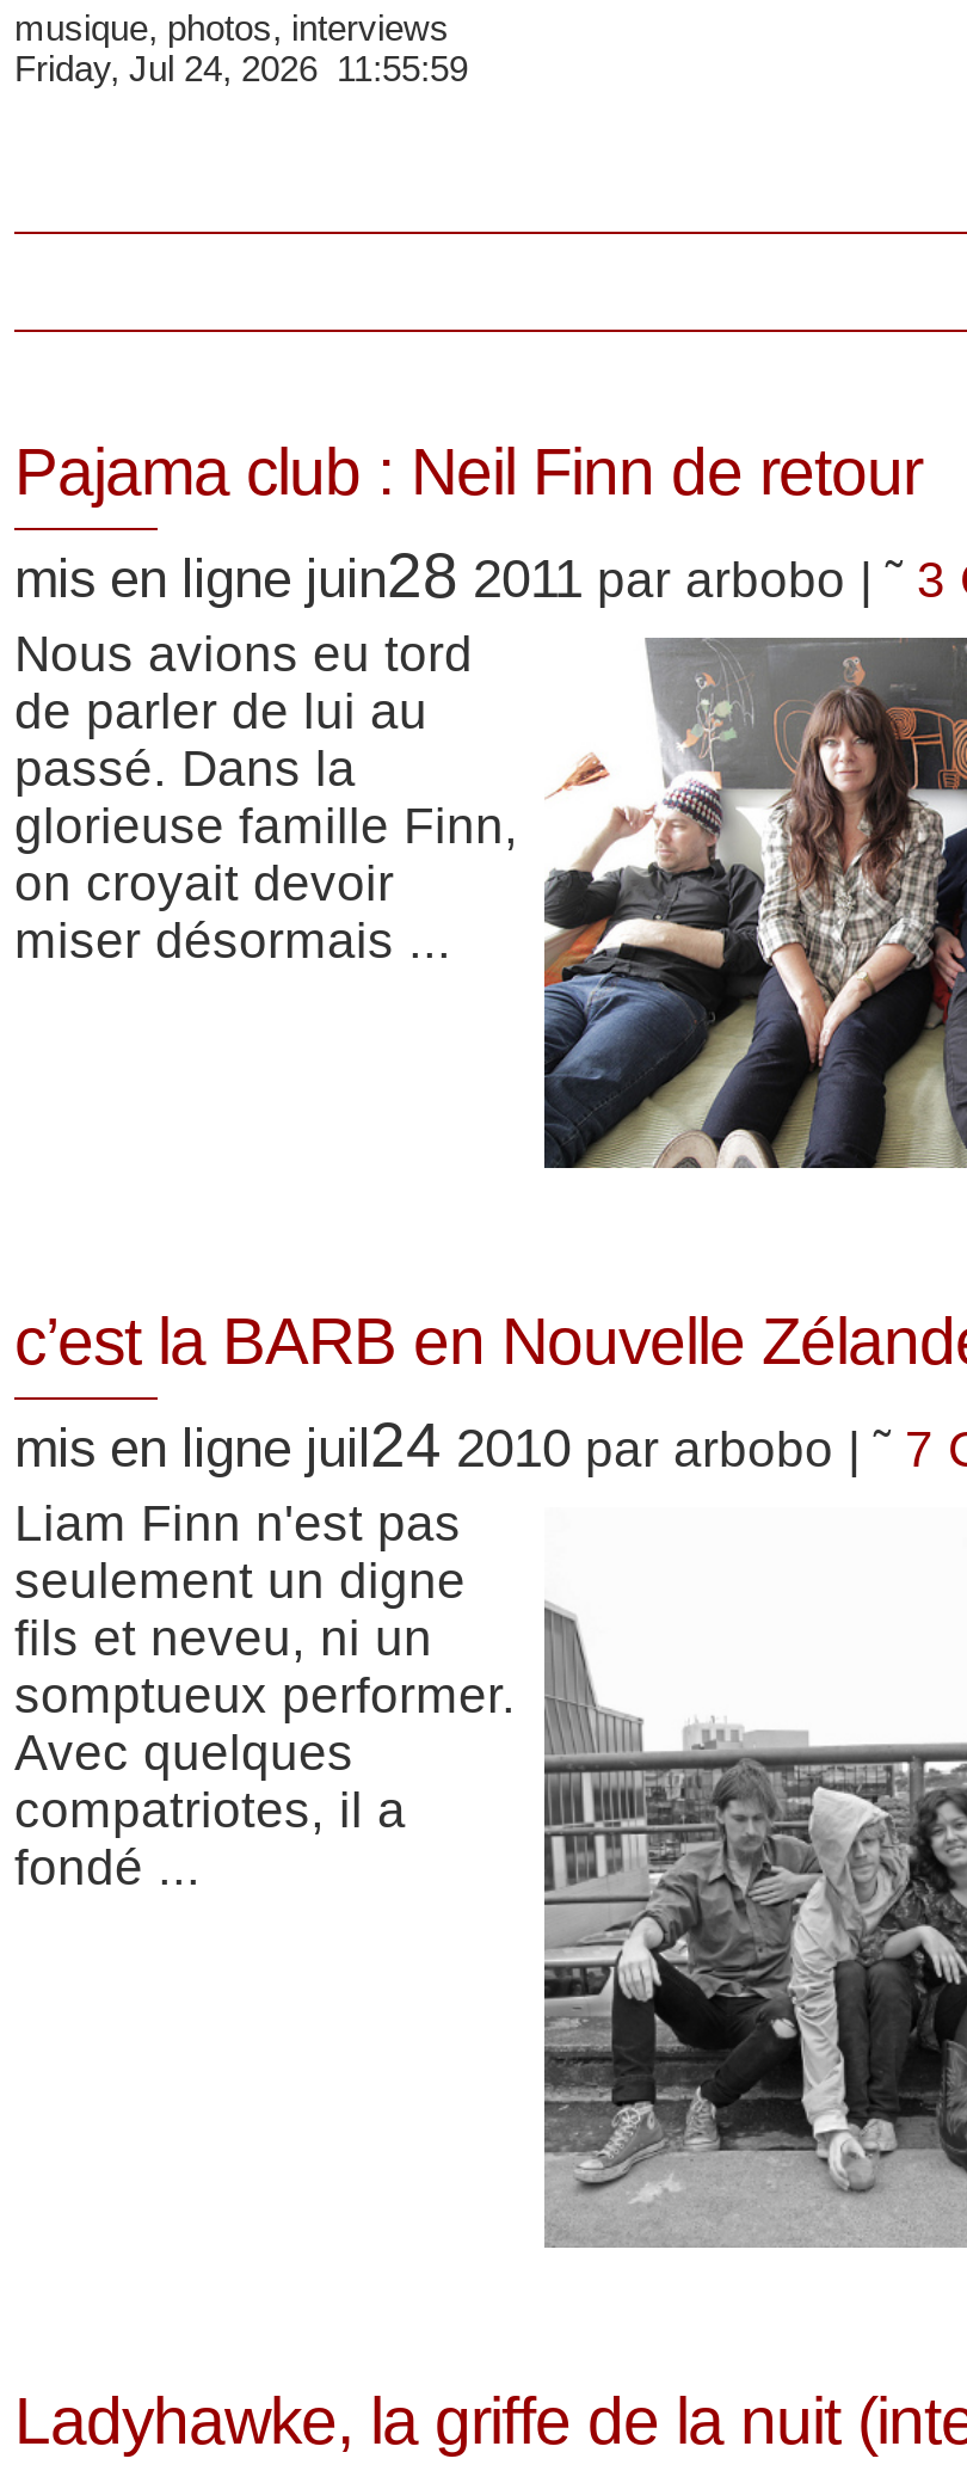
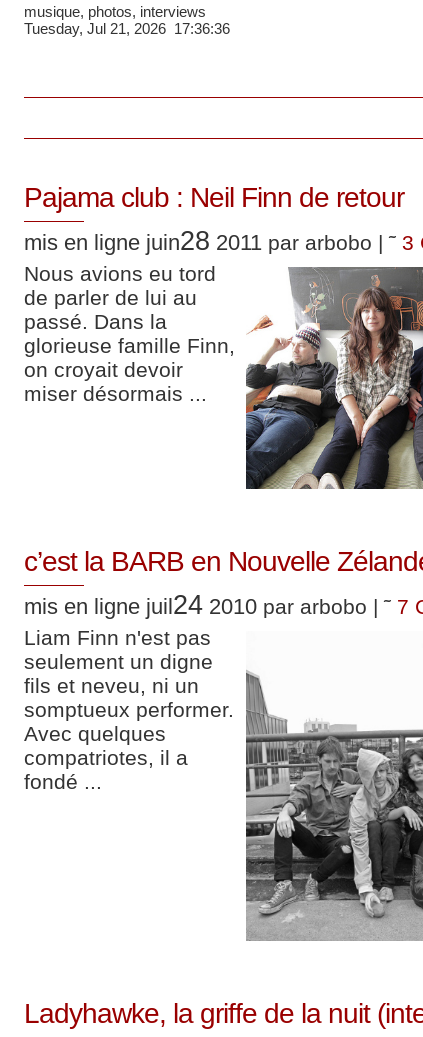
- Friday, Jul 24, 2026 11:55:59
+ Tuesday, Jul 21, 2026 17:36:36
